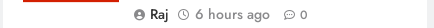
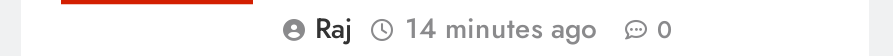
- Raj 6 hours ago 0
+ Raj 14 minutes ago 0
